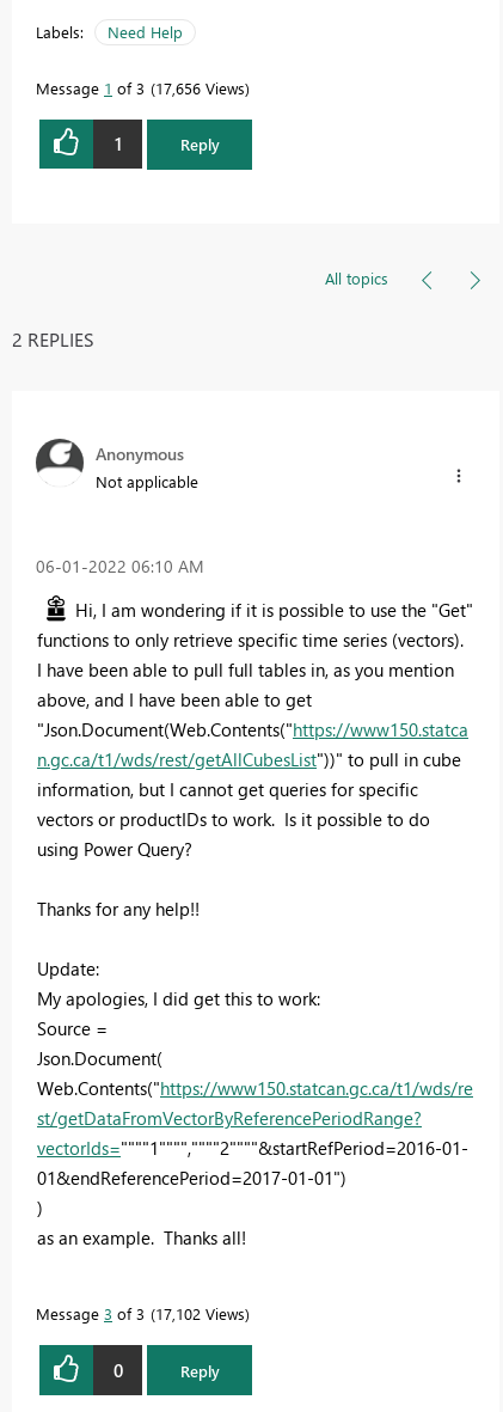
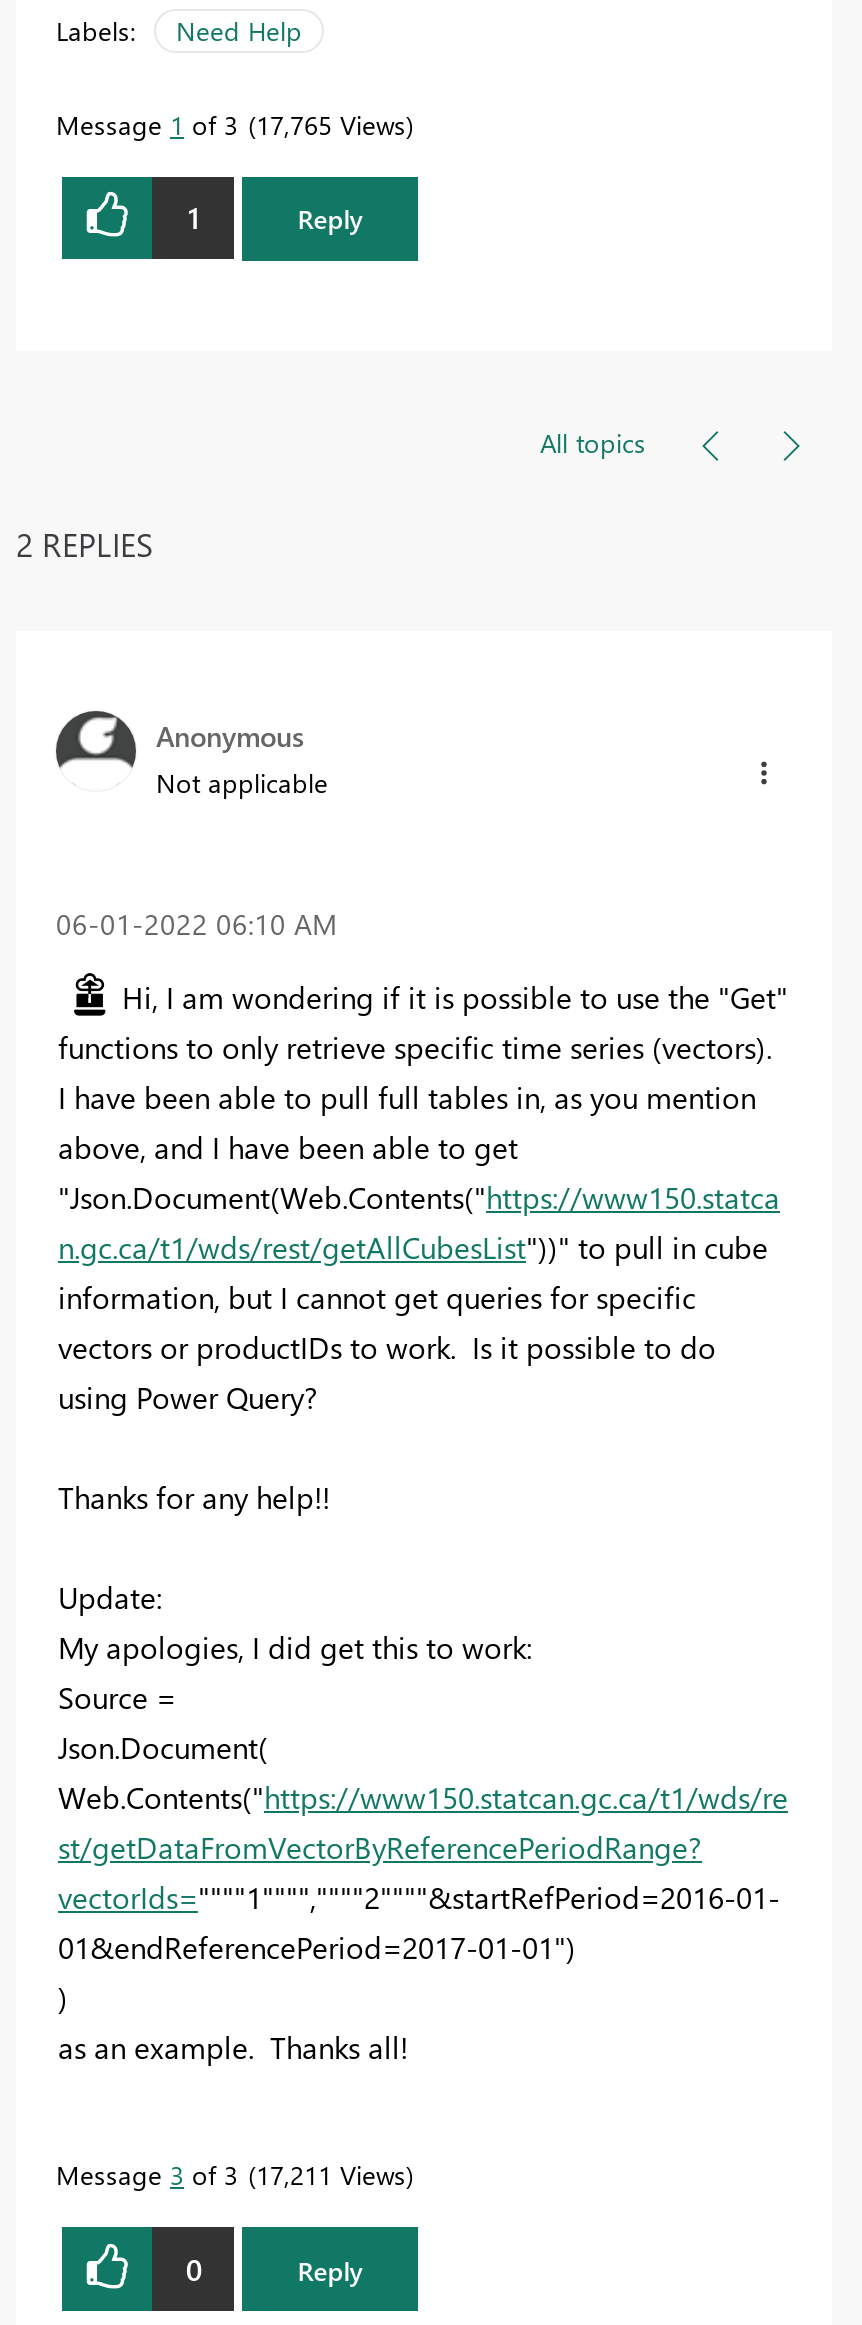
- Message 1 of 3 17,656 Views
+ Message 1 of 3 17,765 Views

- Message 3 of 3 17,102 Views
+ Message 3 of 3 17,211 Views
